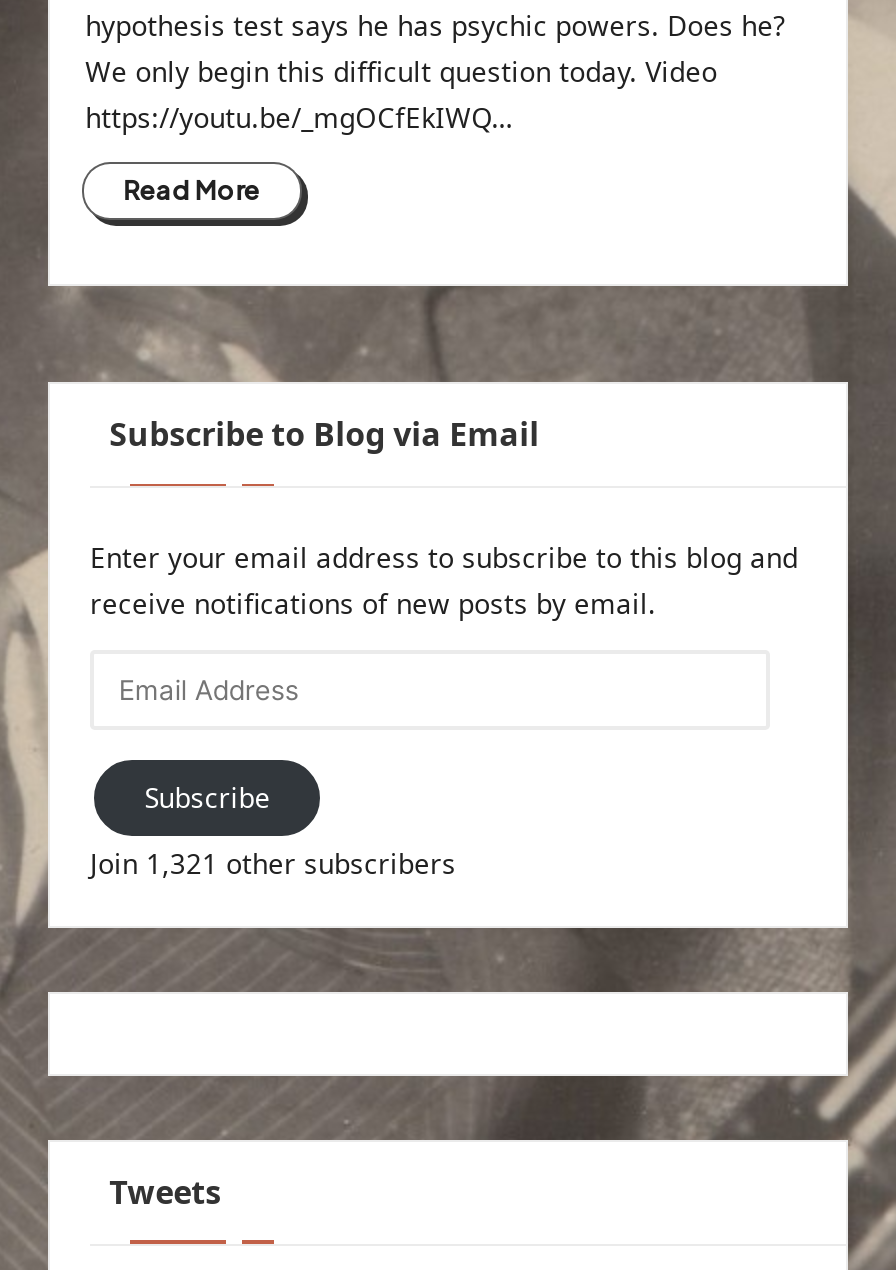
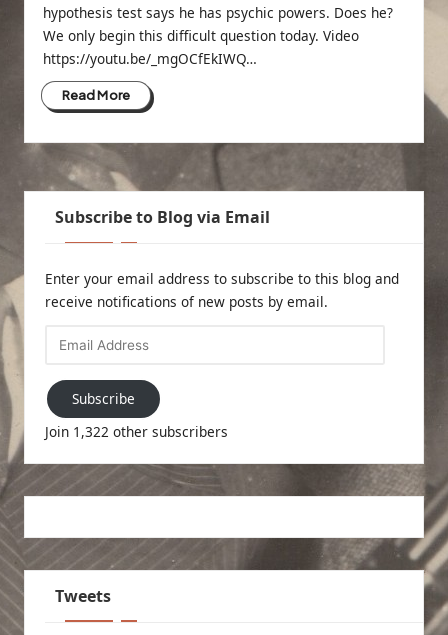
- Join 1,321 other subscribers
+ Join 1,322 other subscribers
